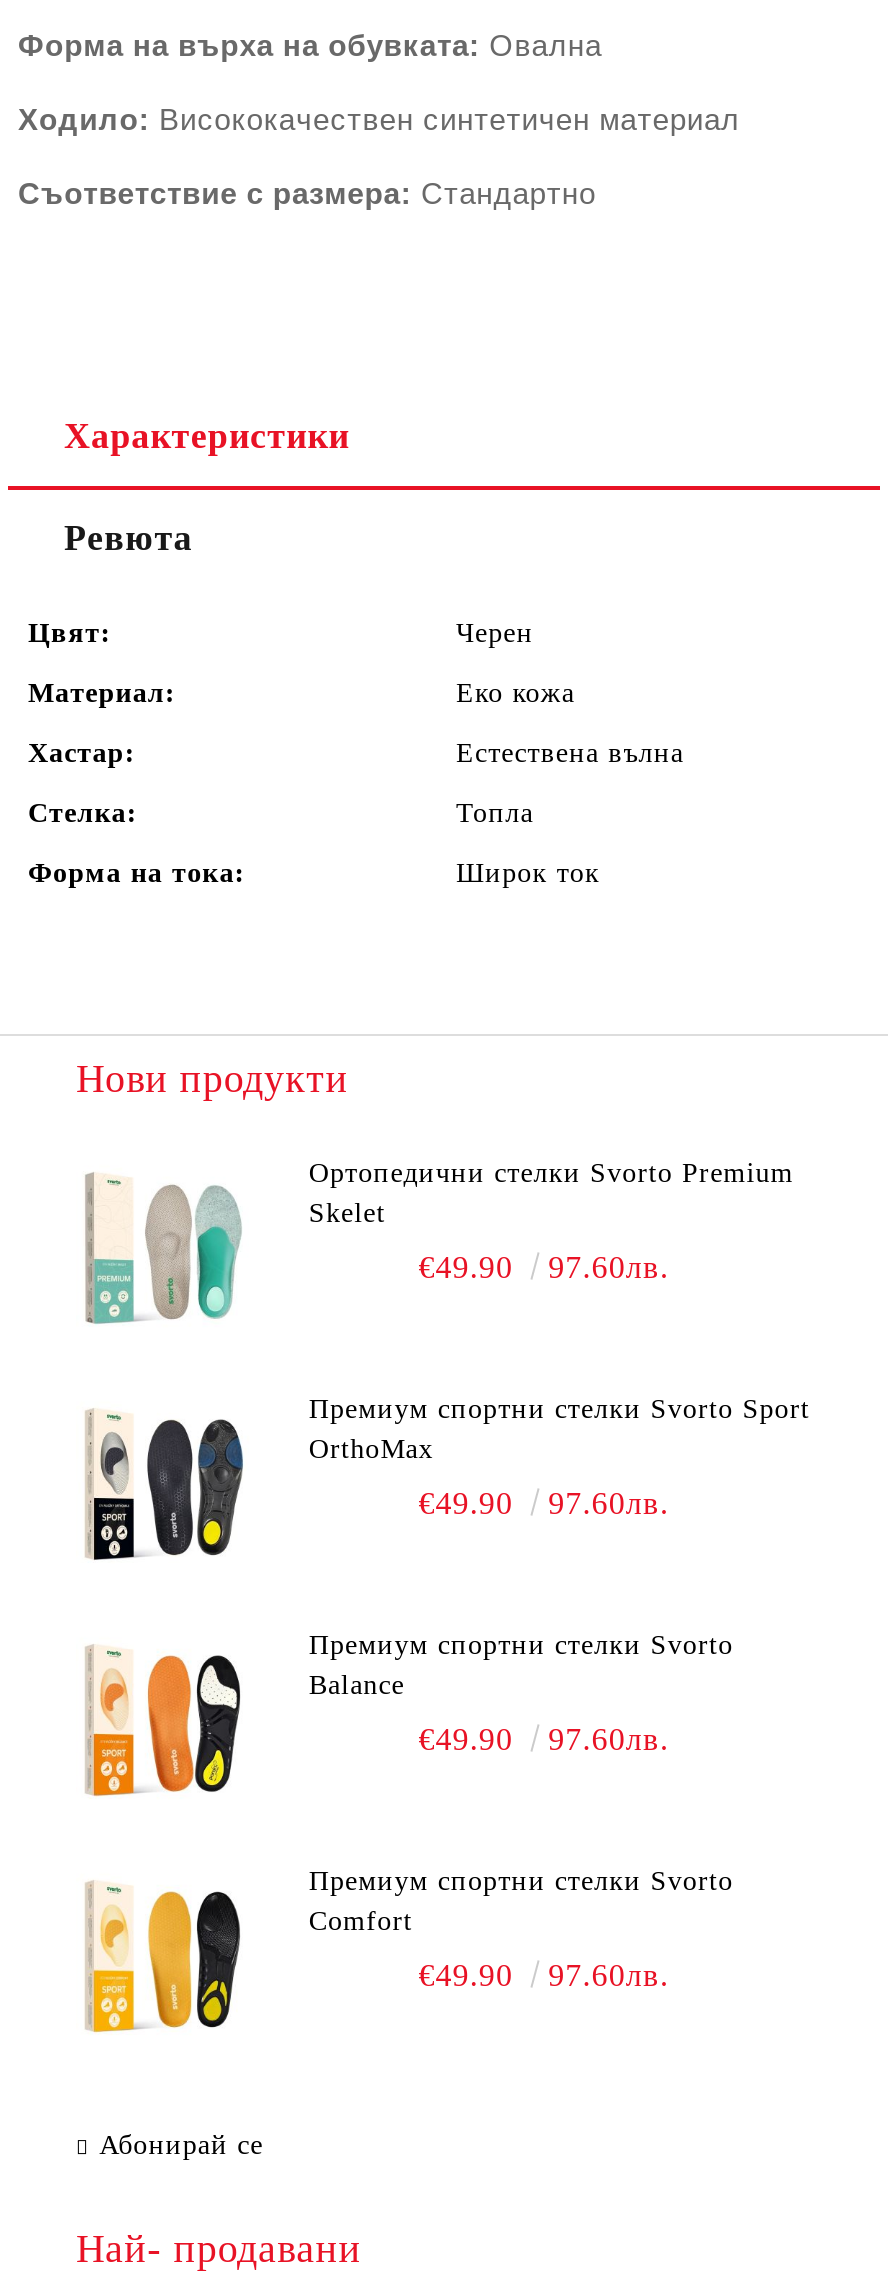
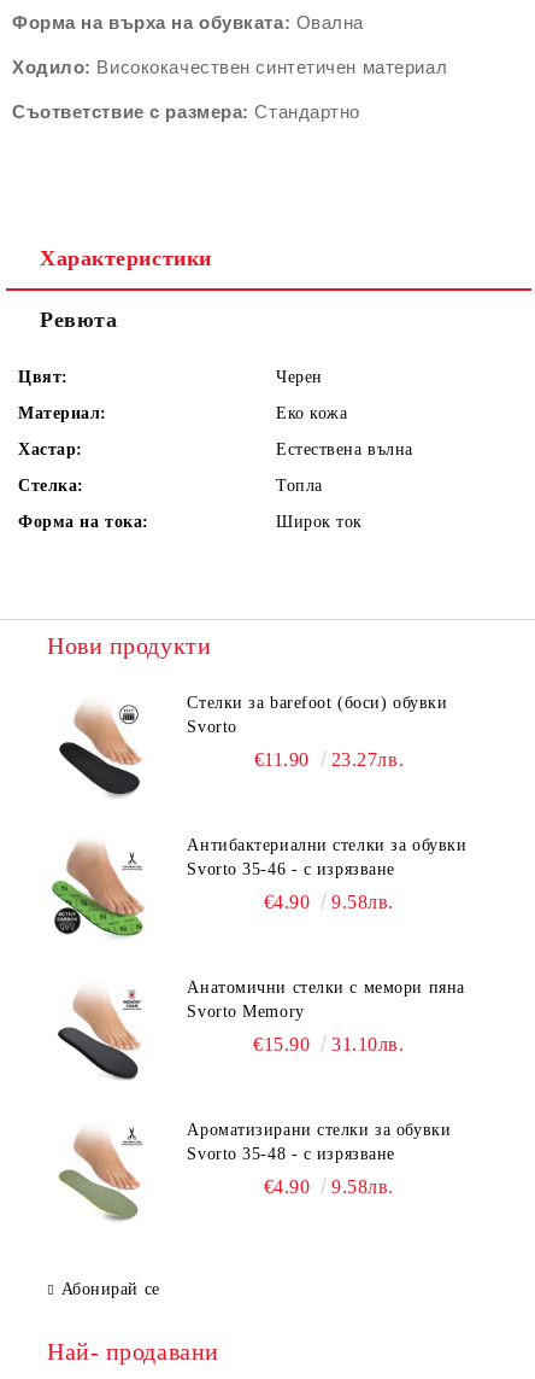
- [image]
- Ортопедични стелки Svorto Premium
- Skelet
+ [image]
+ Стелки за barefoot (боси) обувки
+ Svorto

- €49.90
- 97.60лв.
+ €11.90
+ 23.27лв.

- [image]
- Премиум спортни стелки Svorto Sport
- OrthoMax
+ [image]
+ Антибактериални стелки за обувки
+ Svorto 35-46 - с изрязване

- €49.90
- 97.60лв.
+ €4.90
+ 9.58лв.

- [image]
- Премиум спортни стелки Svorto
- Balance
+ [image]
+ Анатомични стелки с мемори пяна
+ Svorto Memory

- €49.90
- 97.60лв.
+ €15.90
+ 31.10лв.

- [image]
- Премиум спортни стелки Svorto
- Comfort
+ [image]
+ Ароматизирани стелки за обувки
+ Svorto 35-48 - с изрязване

- €49.90
- 97.60лв.
+ €4.90
+ 9.58лв.
